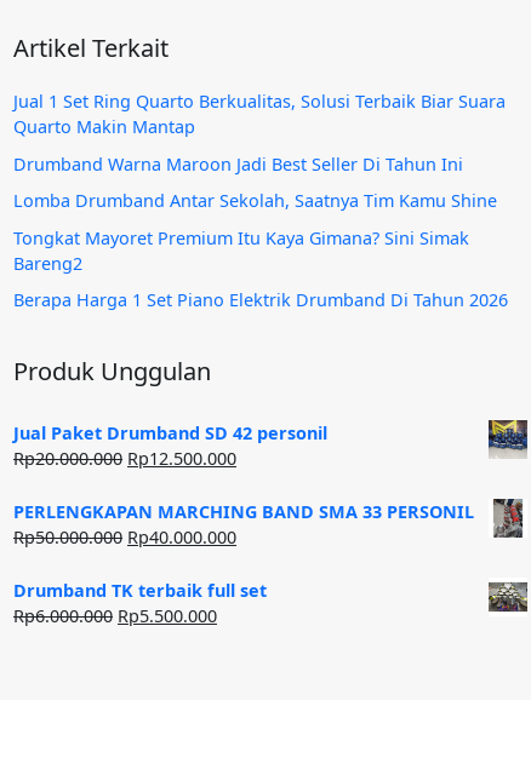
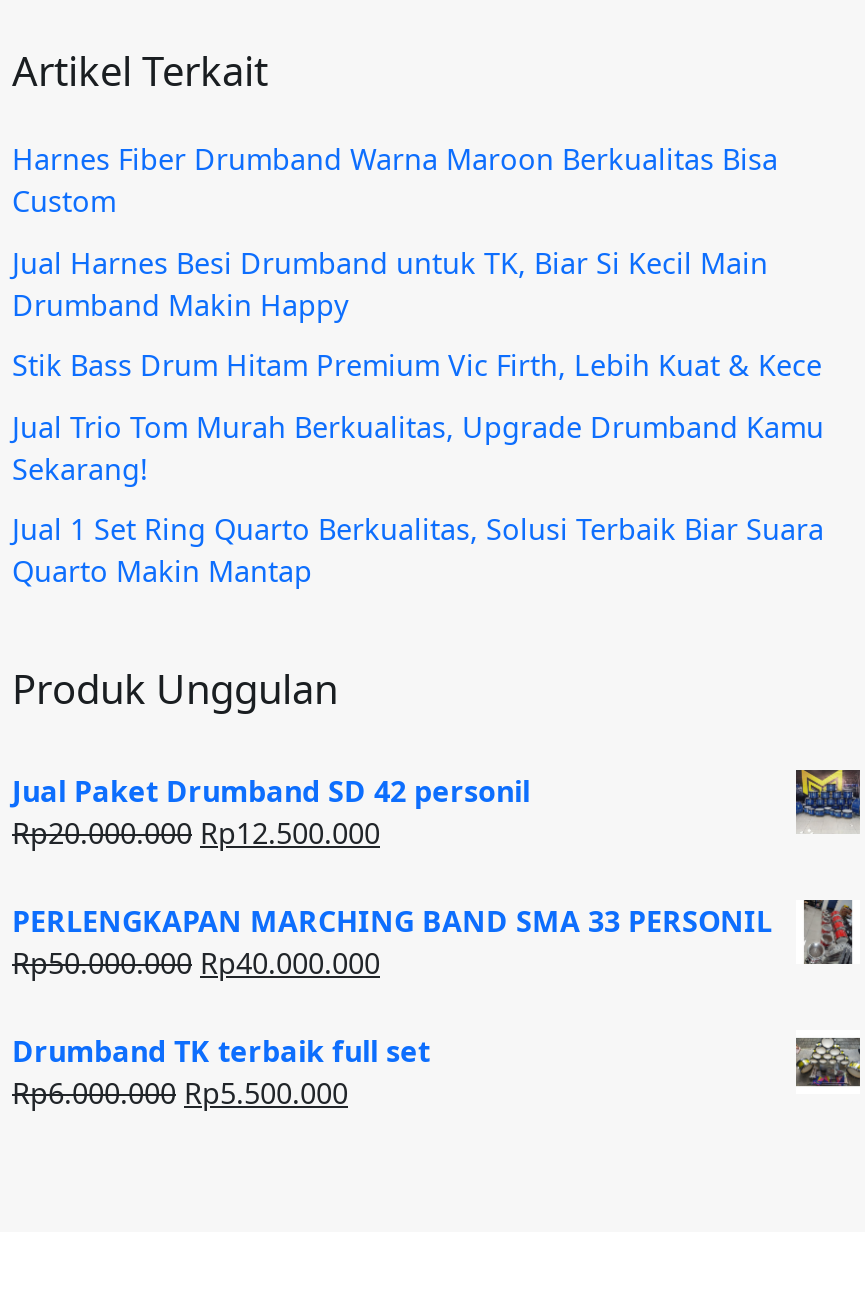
+ Harnes Fiber Drumband Warna Maroon Berkualitas Bisa
+ Custom
+ Jual Harnes Besi Drumband untuk TK, Biar Si Kecil Main
+ Drumband Makin Happy
+ Stik Bass Drum Hitam Premium Vic Firth, Lebih Kuat & Kece
+ Jual Trio Tom Murah Berkualitas, Upgrade Drumband Kamu
+ Sekarang!

moved down: Jual 1 Set Ring Quarto Berkualitas, Solusi Terbaik Biar Suara | Quarto Makin Mantap

- Drumband Warna Maroon Jadi Best Seller Di Tahun Ini
- Lomba Drumband Antar Sekolah, Saatnya Tim Kamu Shine
- Tongkat Mayoret Premium Itu Kaya Gimana? Sini Simak
- Bareng2
- Berapa Harga 1 Set Piano Elektrik Drumband Di Tahun 2026
